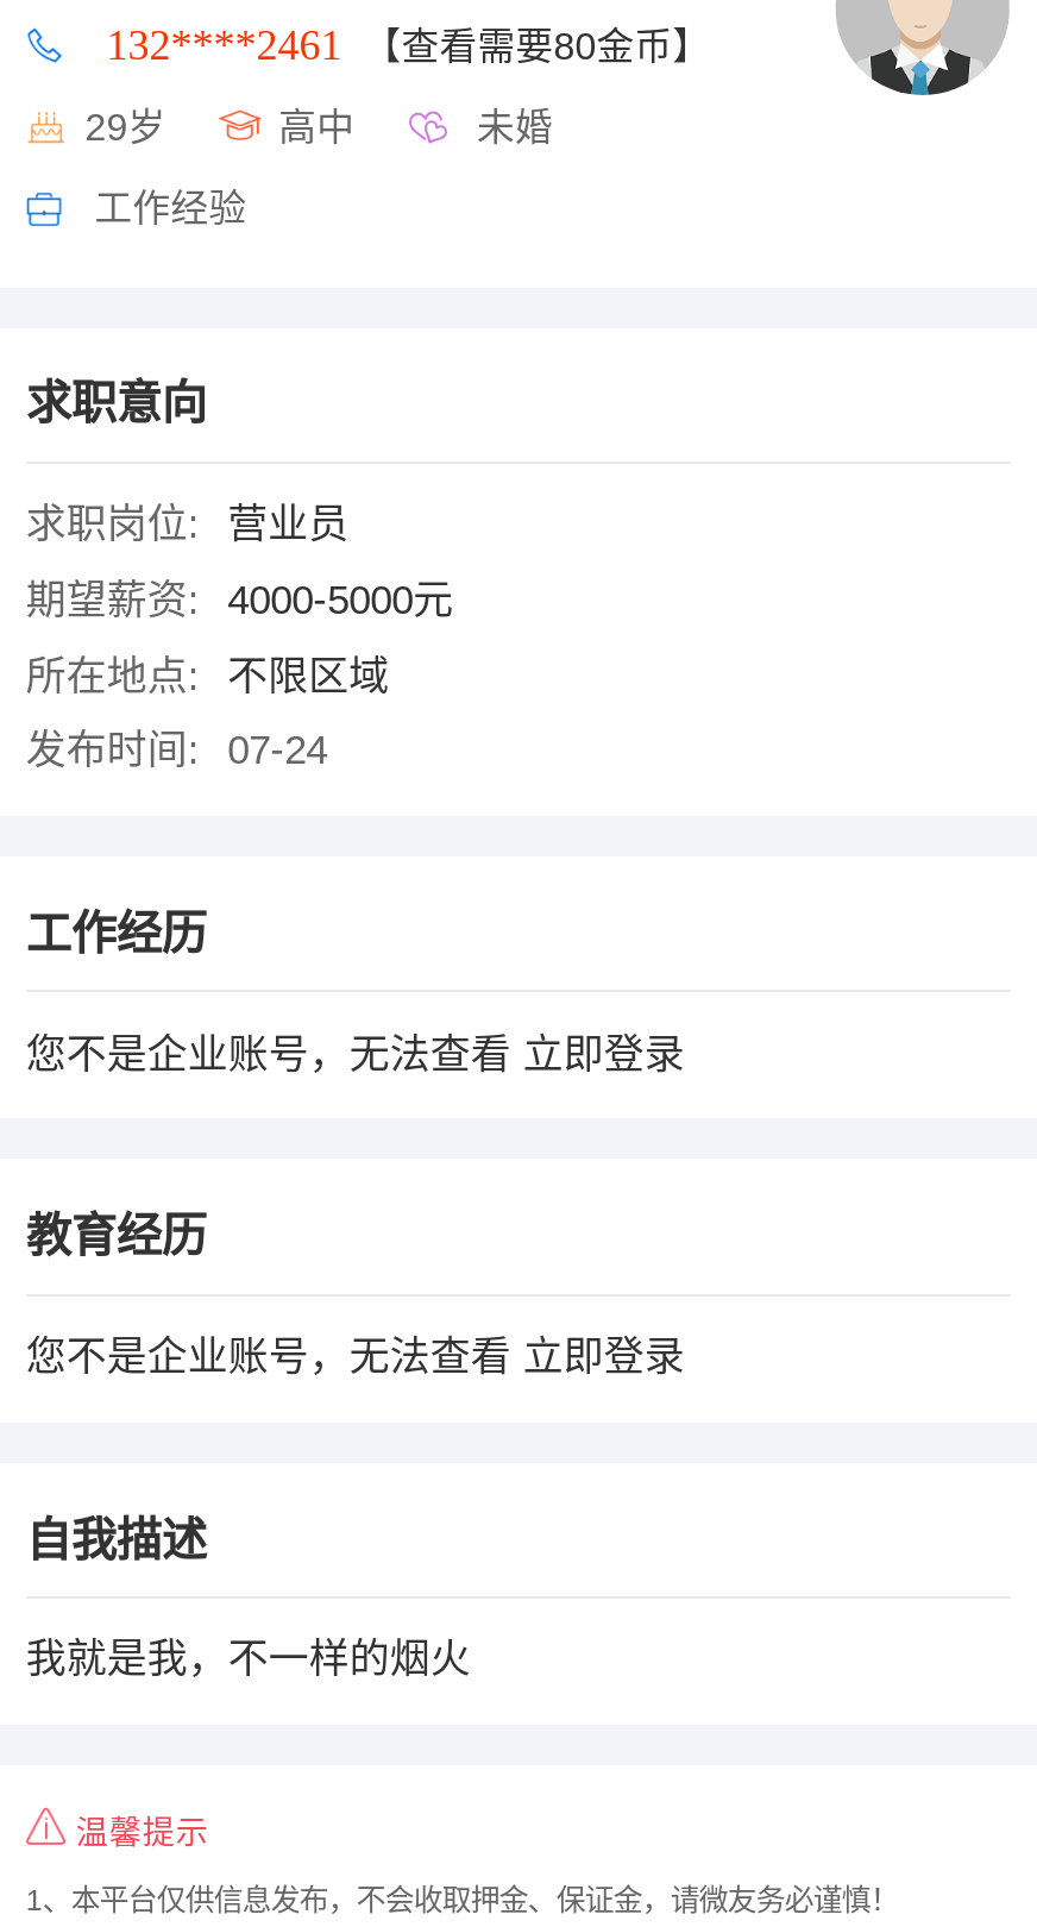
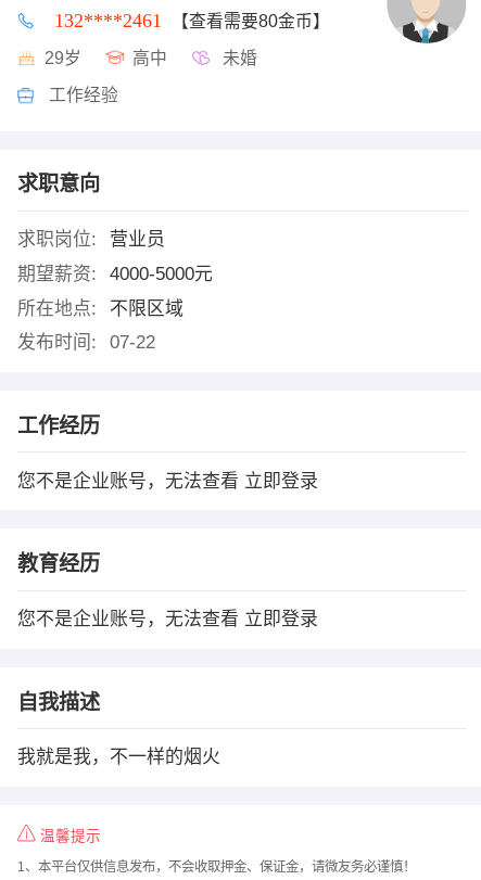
- 发布时间: 07-24
+ 发布时间: 07-22
